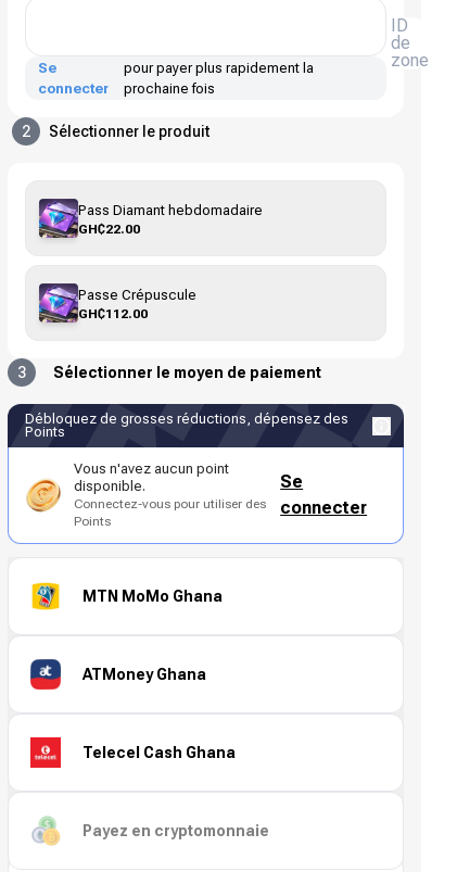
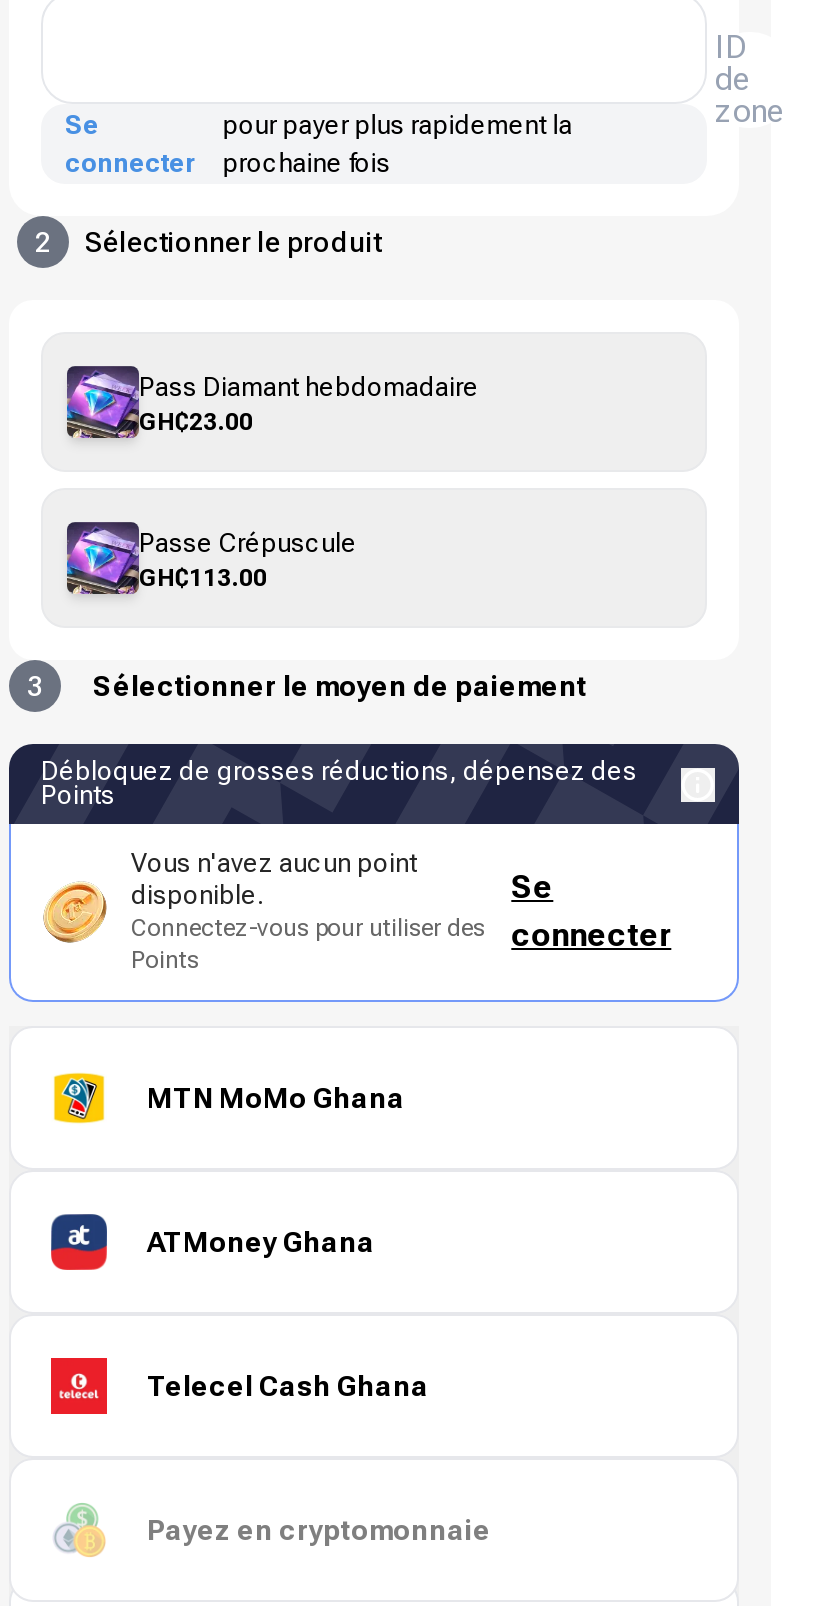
- GH₵22.00
+ GH₵23.00

- GH₵112.00
+ GH₵113.00
